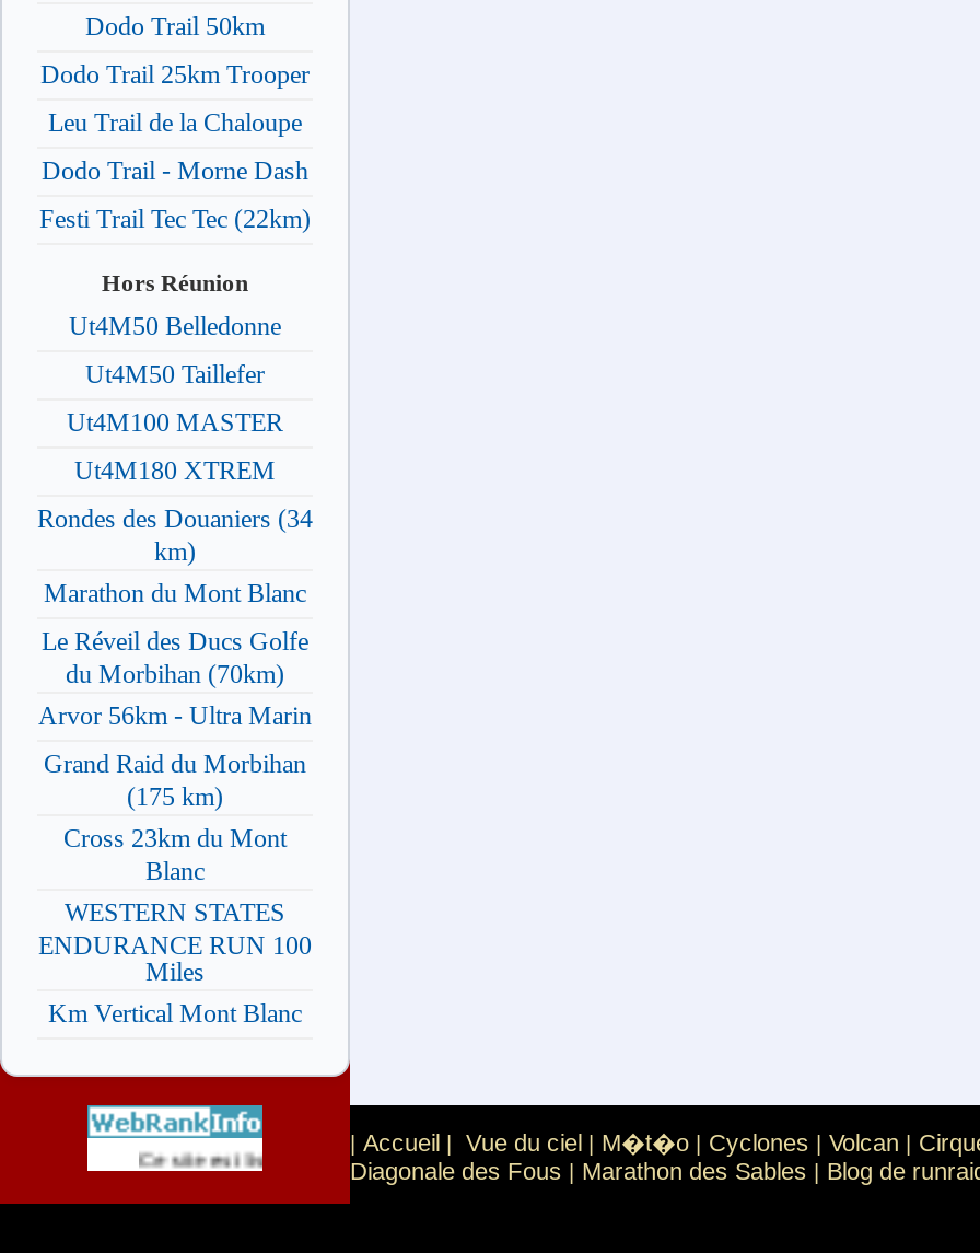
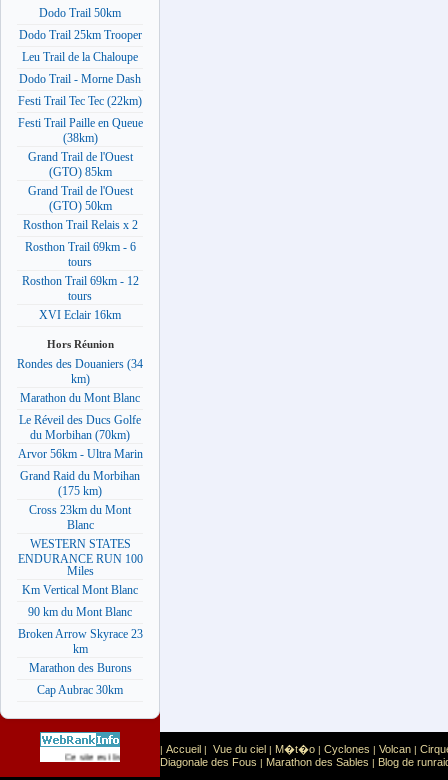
+ Festi Trail Paille en Queue
+ (38km)
+ Grand Trail de l'Ouest
+ (GTO) 85km
+ Grand Trail de l'Ouest
+ (GTO) 50km
+ Rosthon Trail Relais x 2
+ Rosthon Trail 69km - 6
+ tours
+ Rosthon Trail 69km - 12
+ tours
+ XVI Eclair 16km

- Ut4M50 Belledonne
- Ut4M50 Taillefer
- Ut4M100 MASTER
- Ut4M180 XTREM

+ 90 km du Mont Blanc
+ Broken Arrow Skyrace 23
+ km
+ Marathon des Burons
+ Cap Aubrac 30km
